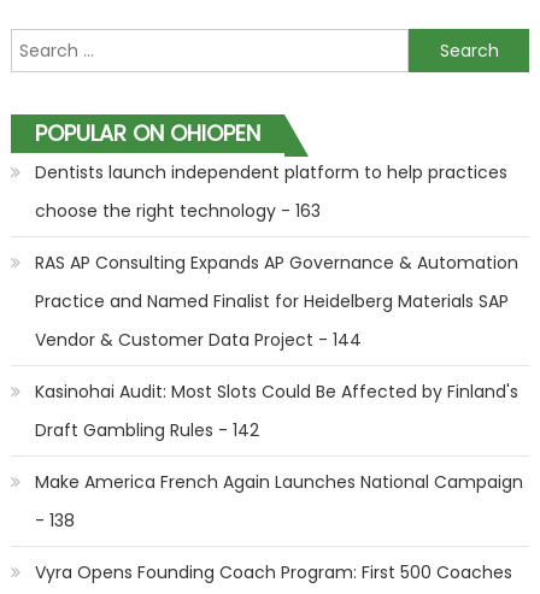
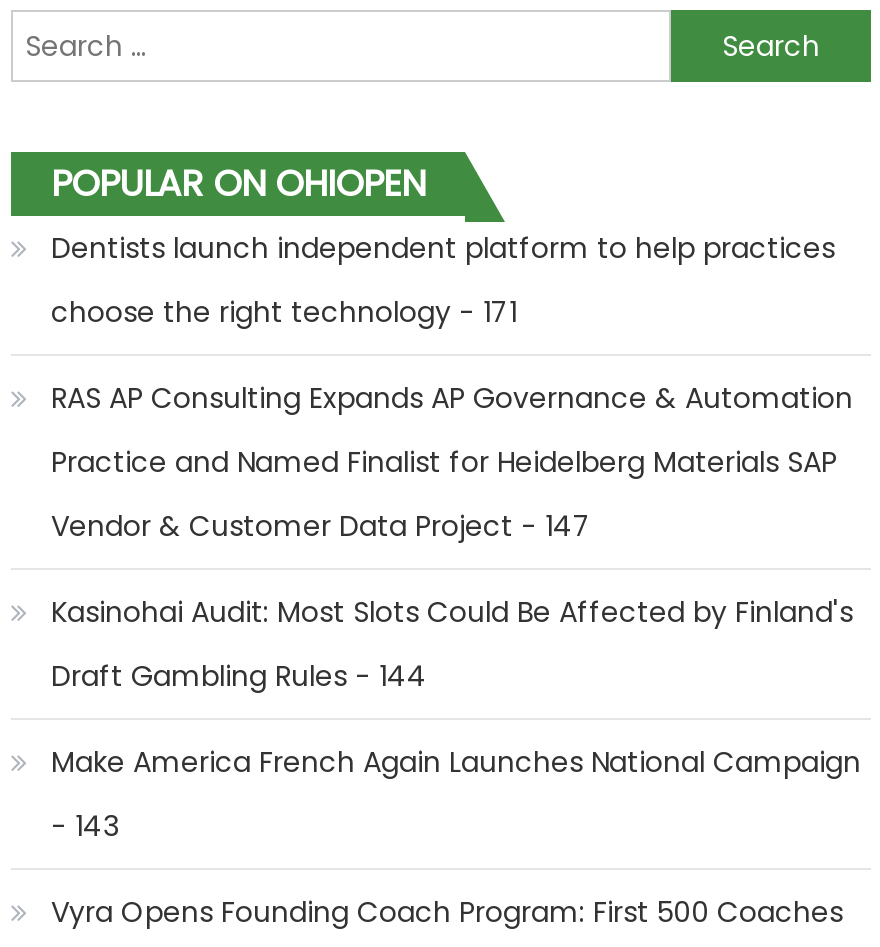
- choose the right technology - 163
+ choose the right technology - 171

- Vendor & Customer Data Project - 144
+ Vendor & Customer Data Project - 147

- Draft Gambling Rules - 142
+ Draft Gambling Rules - 144

- - 138
+ - 143
